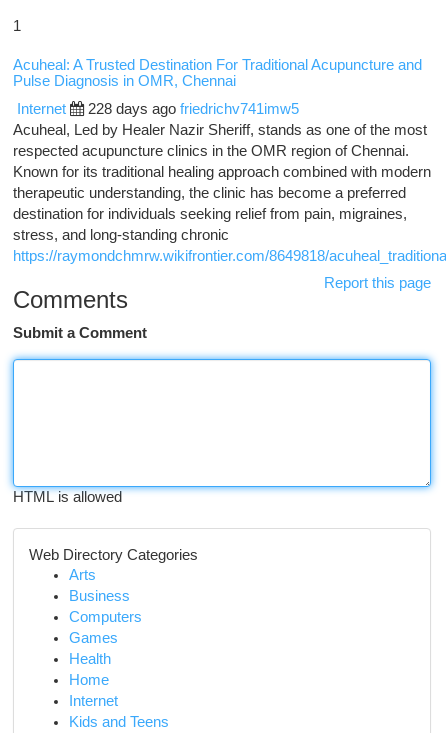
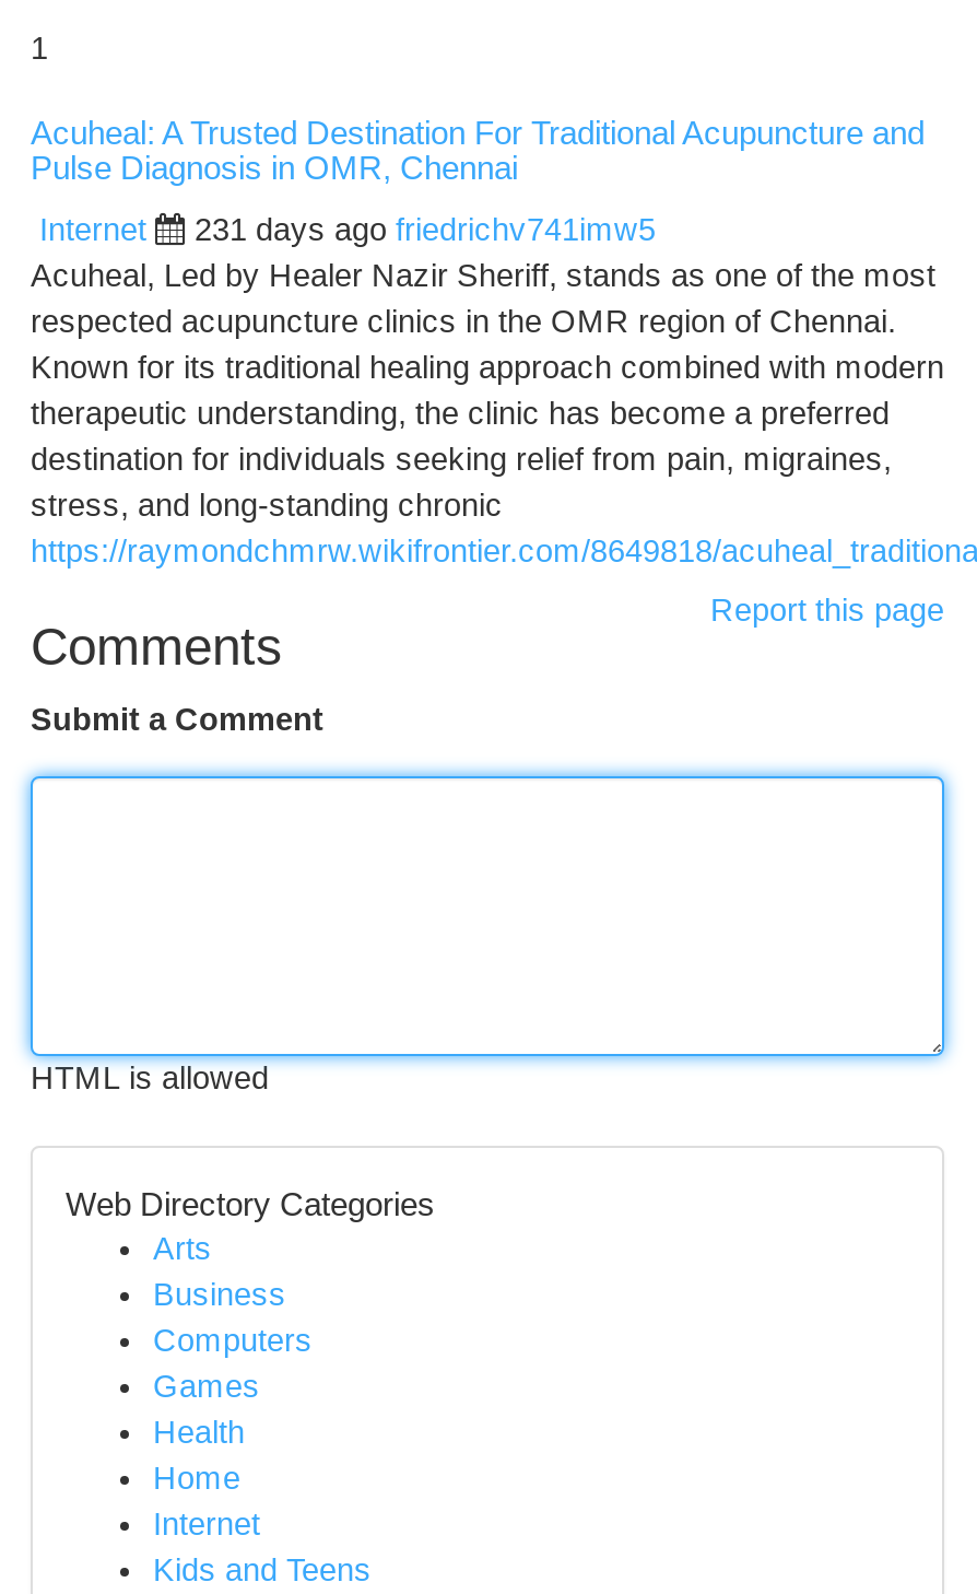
- 228 days ago friedrichv741imw5
+ 231 days ago friedrichv741imw5
